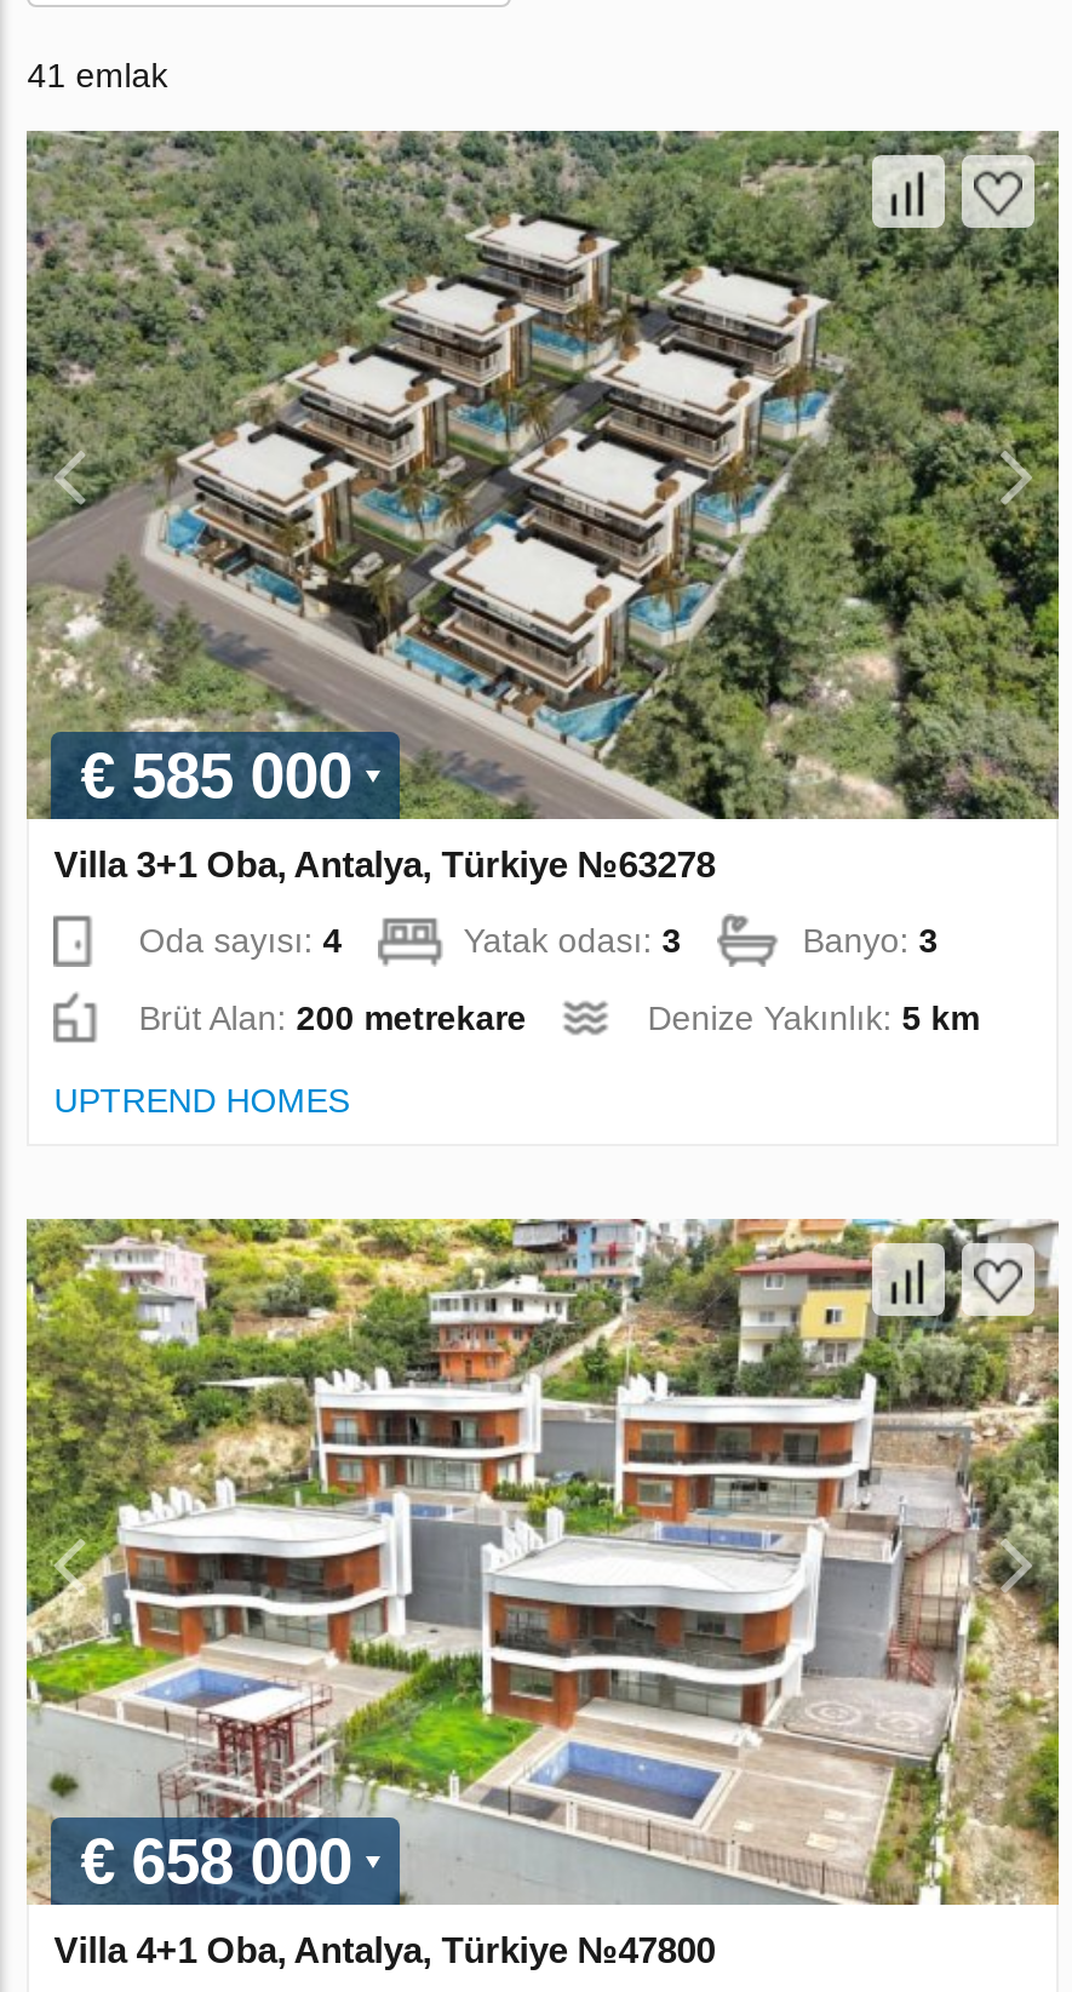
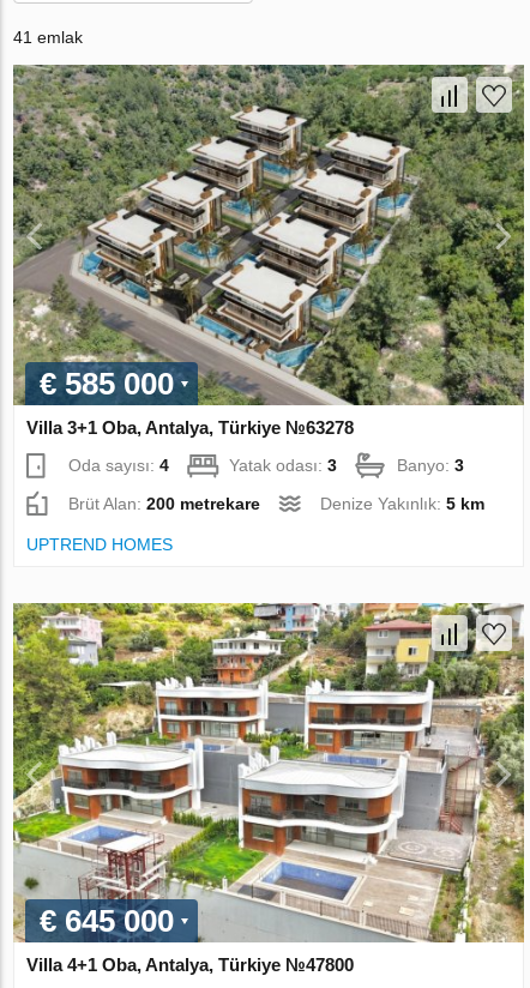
- € 658 000
+ € 645 000
